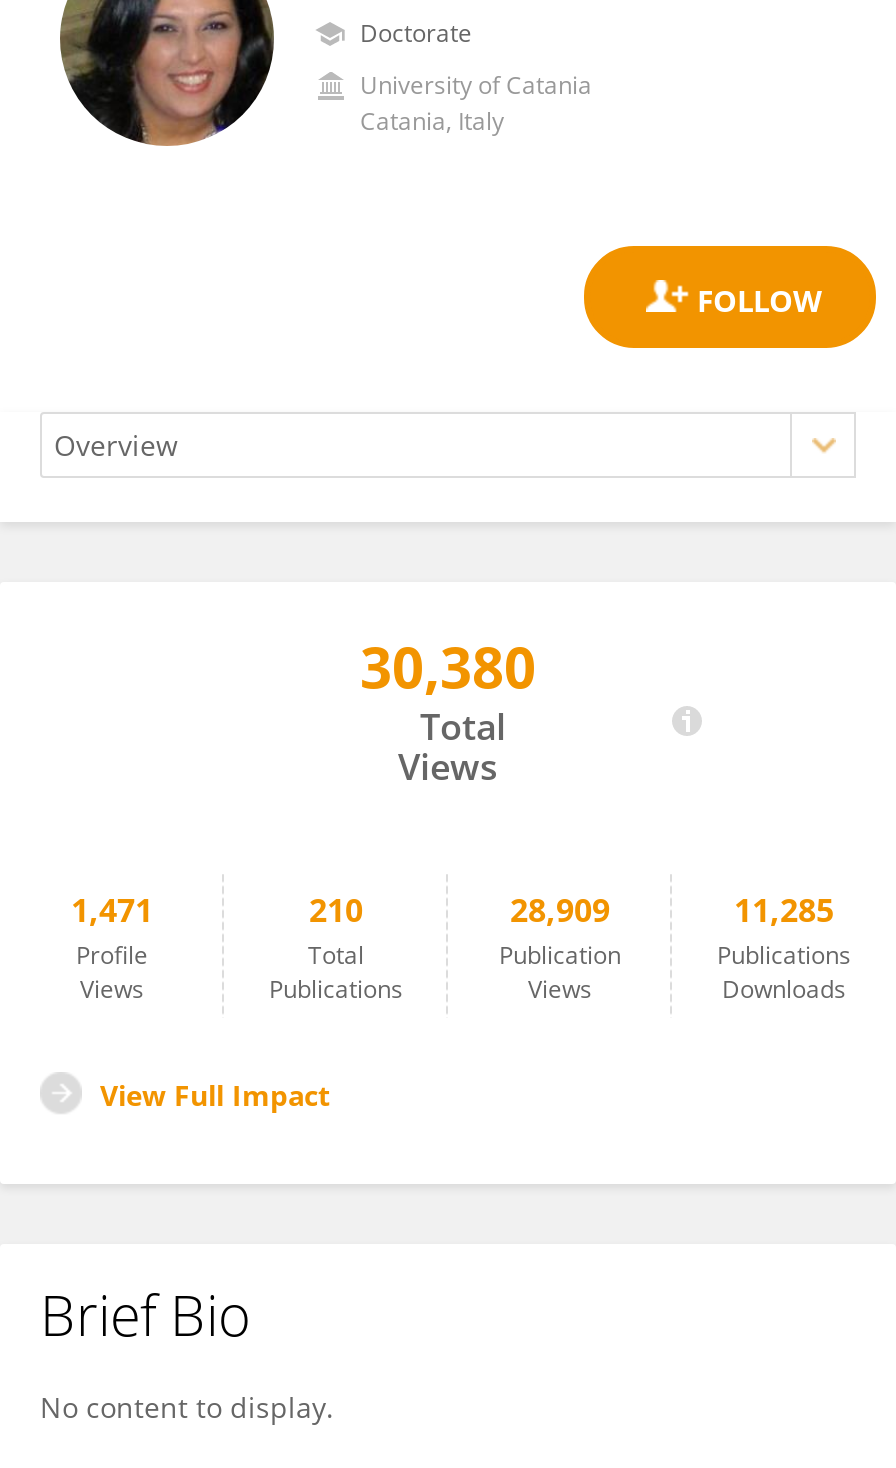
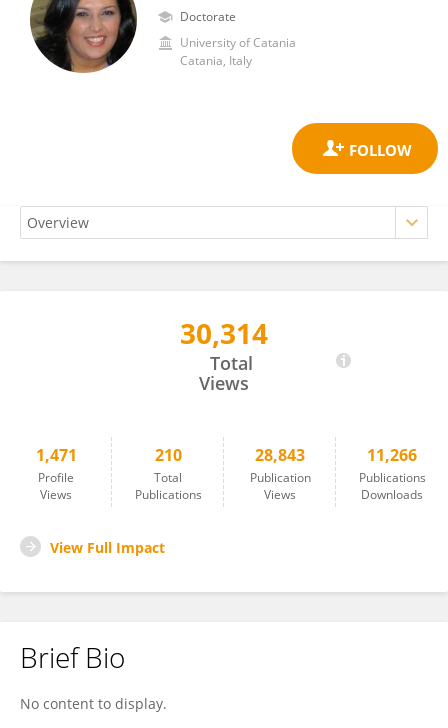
- 30,380
+ 30,314

- 28,909
+ 28,843

- 11,285
+ 11,266
